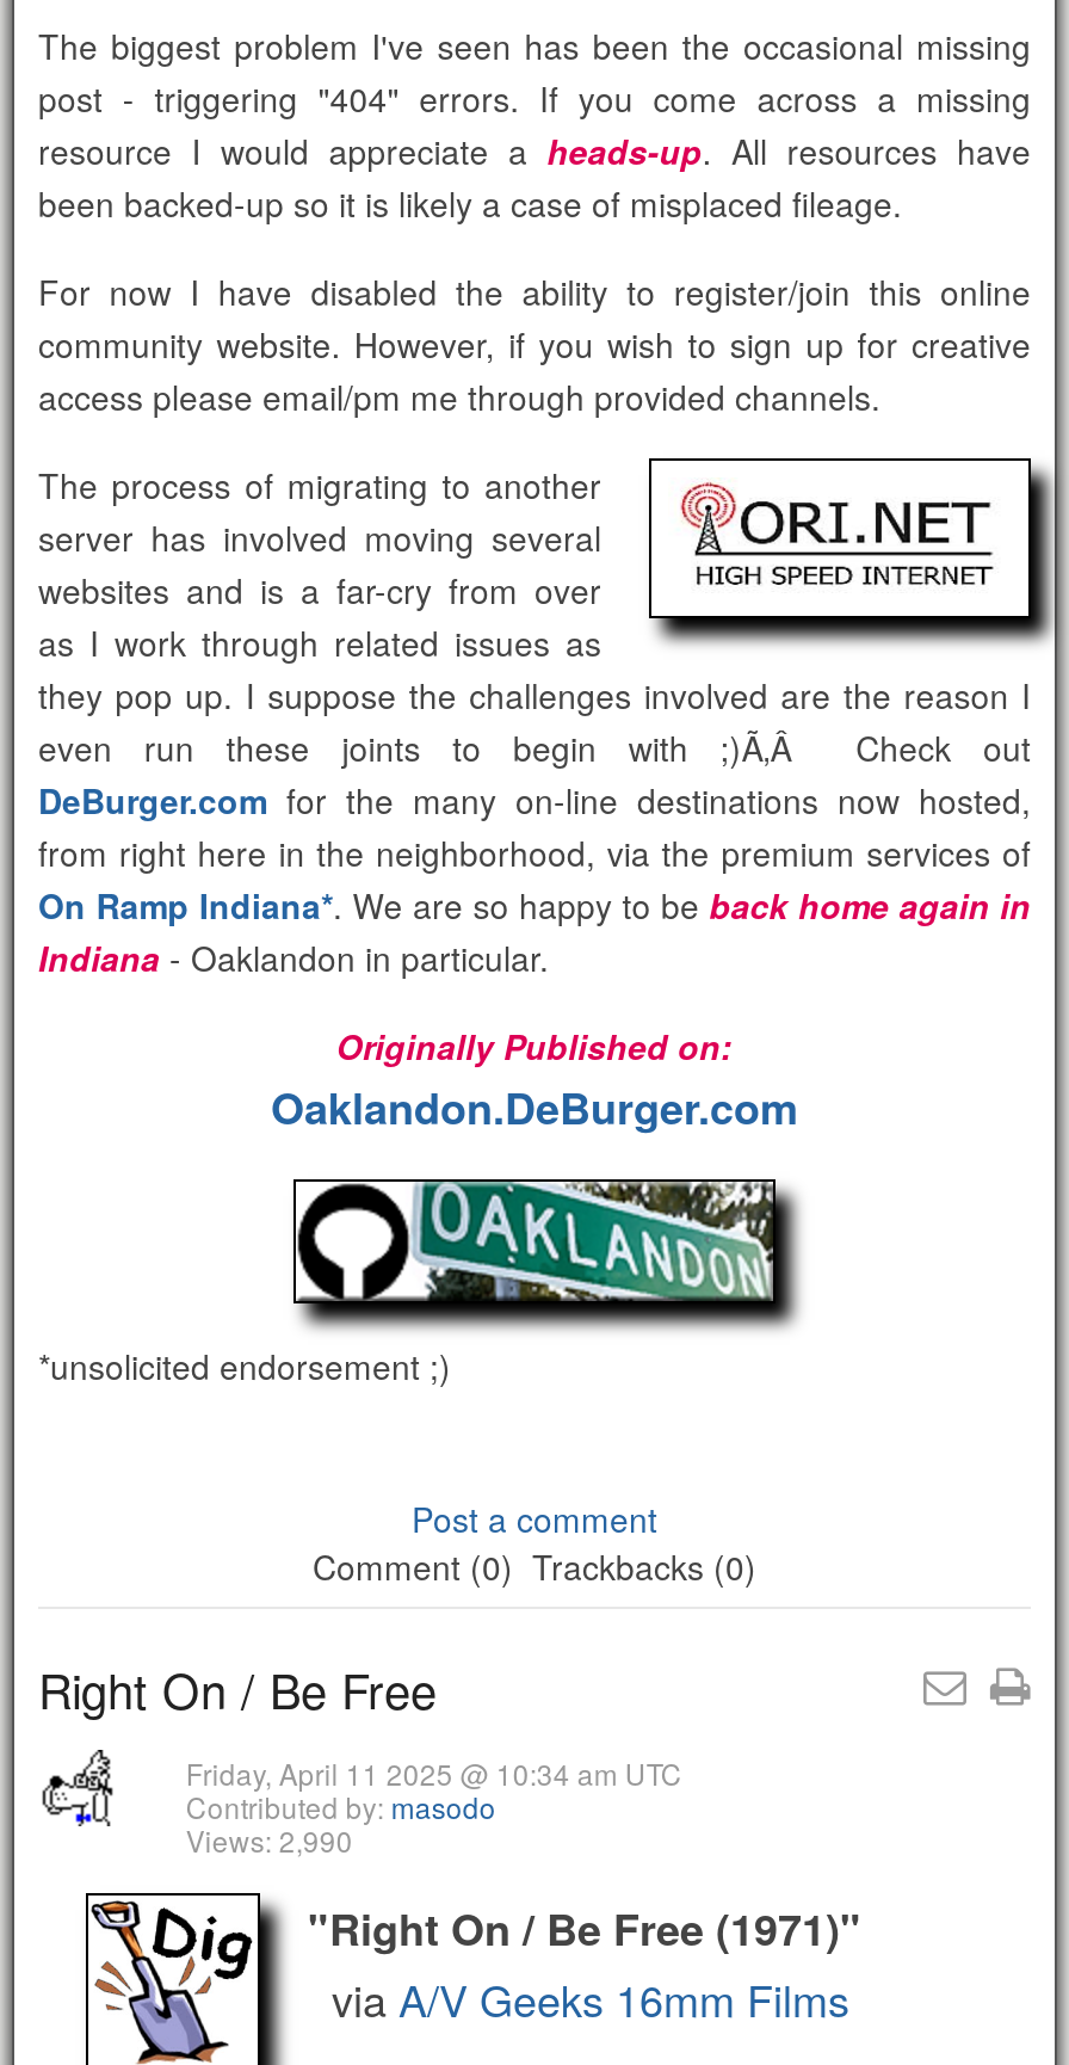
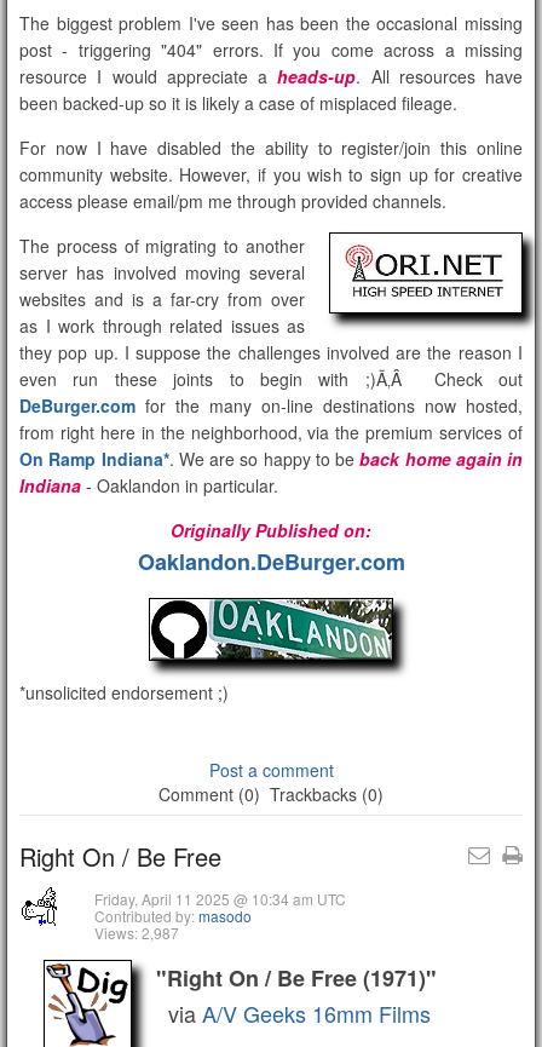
- Views: 2,990
+ Views: 2,987
